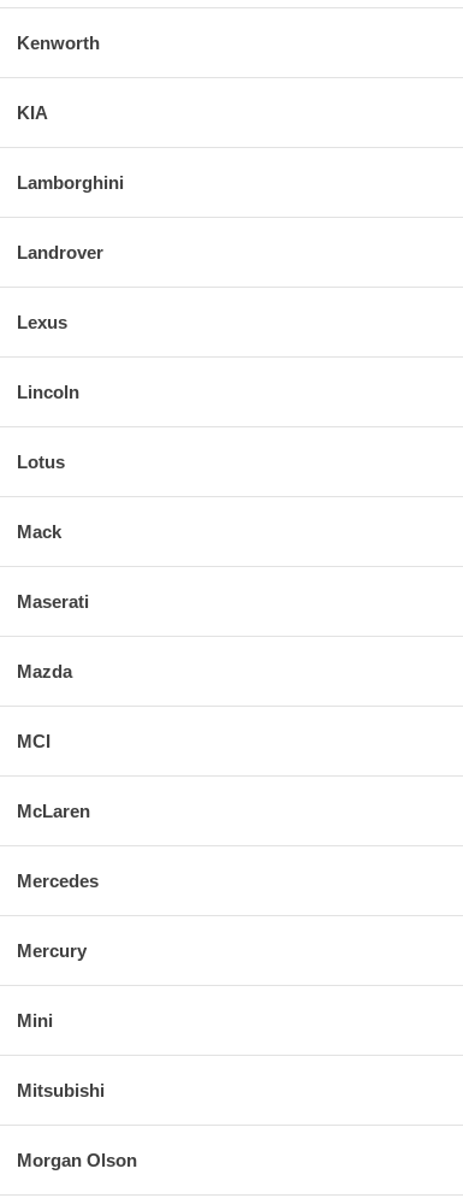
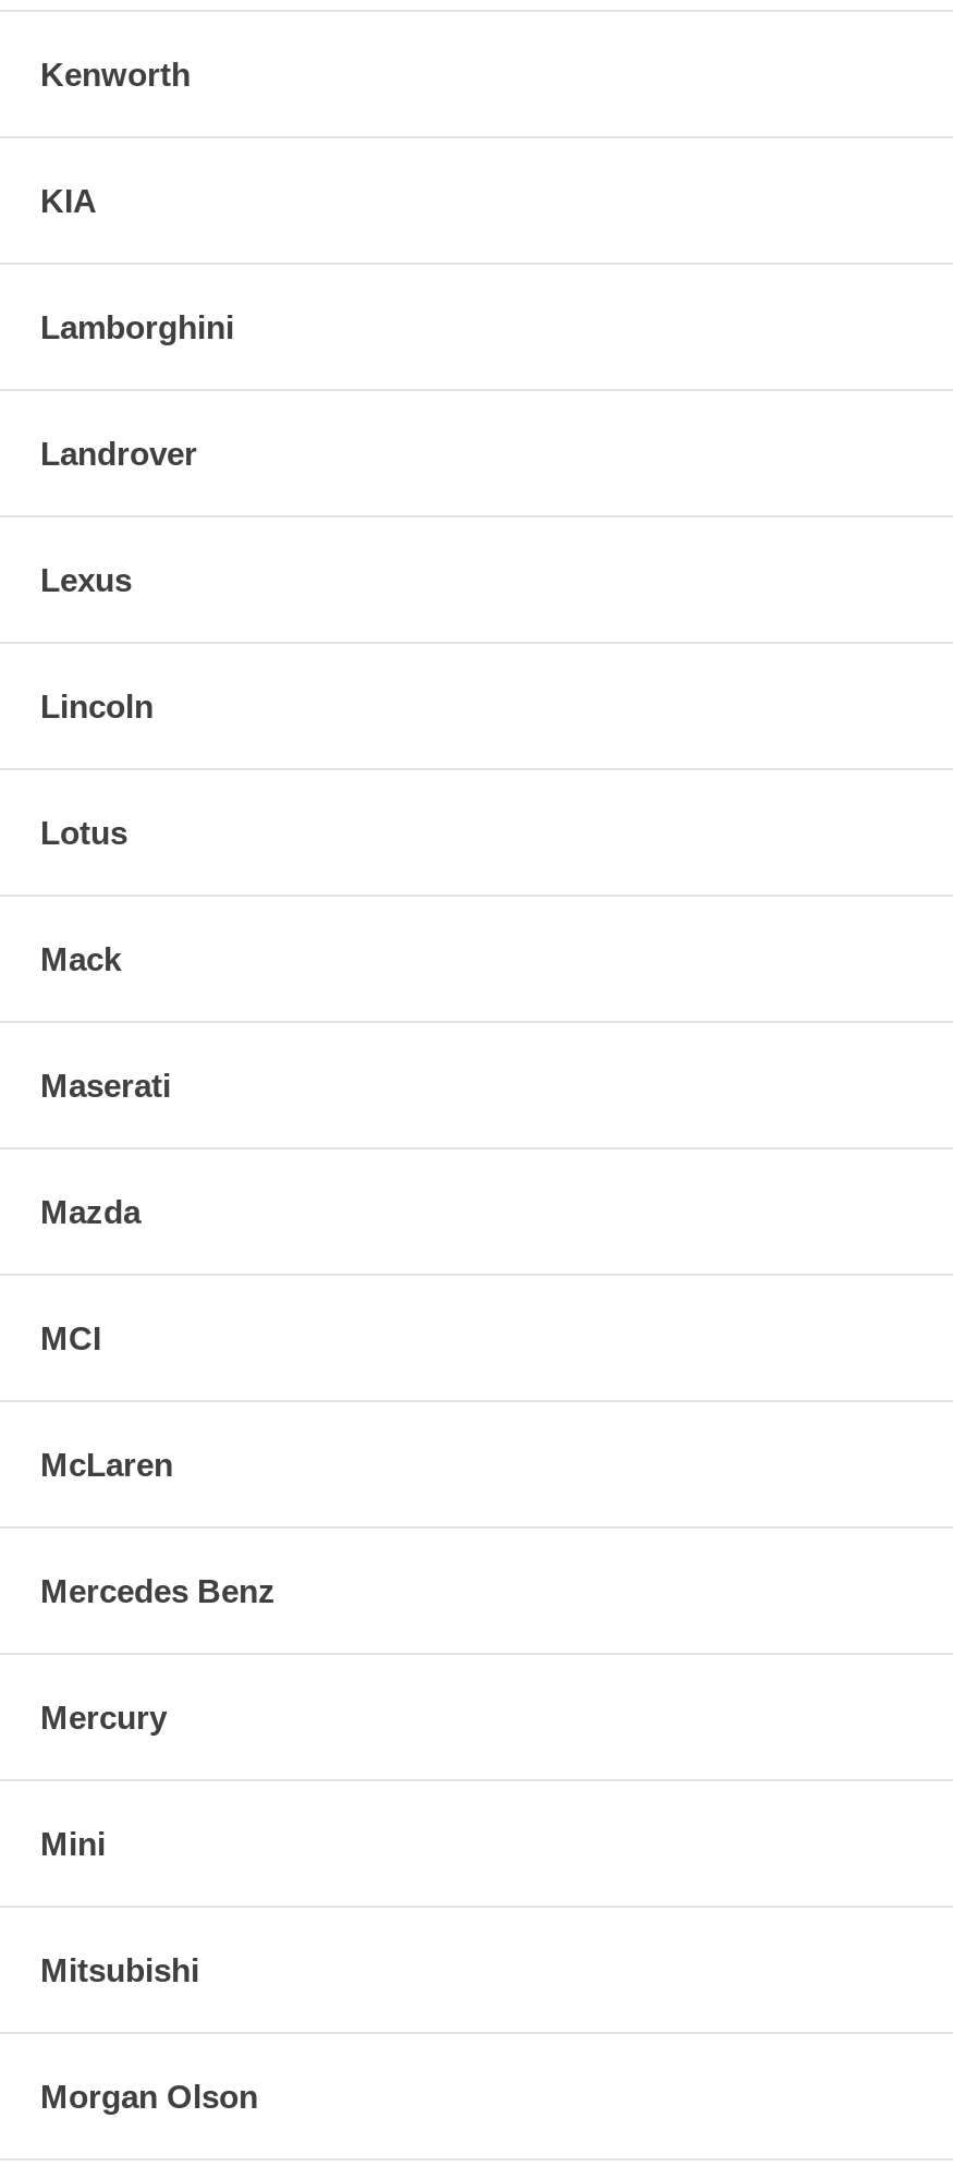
- Mercedes
+ Mercedes Benz
